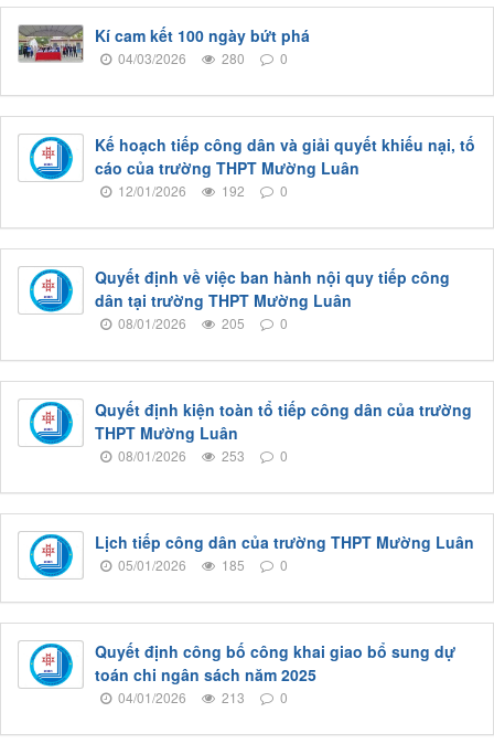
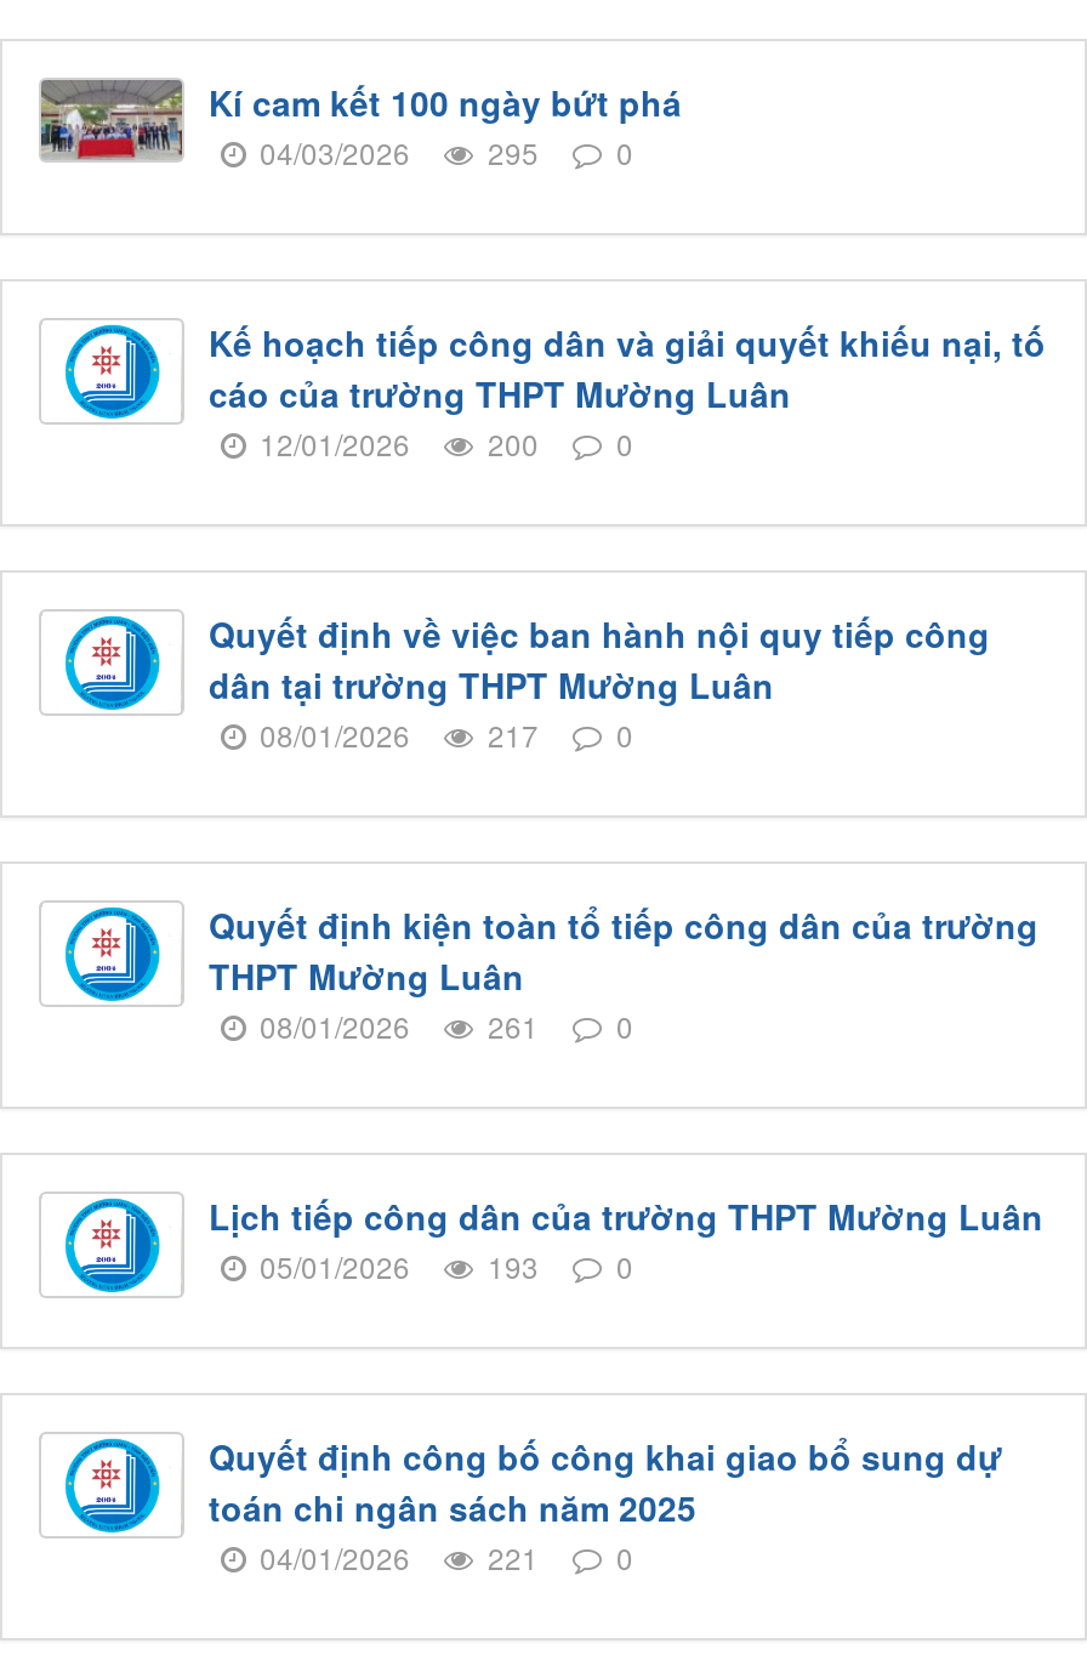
- 04/03/2026 280 0
+ 04/03/2026 295 0

- 12/01/2026 192 0
+ 12/01/2026 200 0

- 08/01/2026 205 0
+ 08/01/2026 217 0

- 08/01/2026 253 0
+ 08/01/2026 261 0

- 05/01/2026 185 0
+ 05/01/2026 193 0

- 04/01/2026 213 0
+ 04/01/2026 221 0
